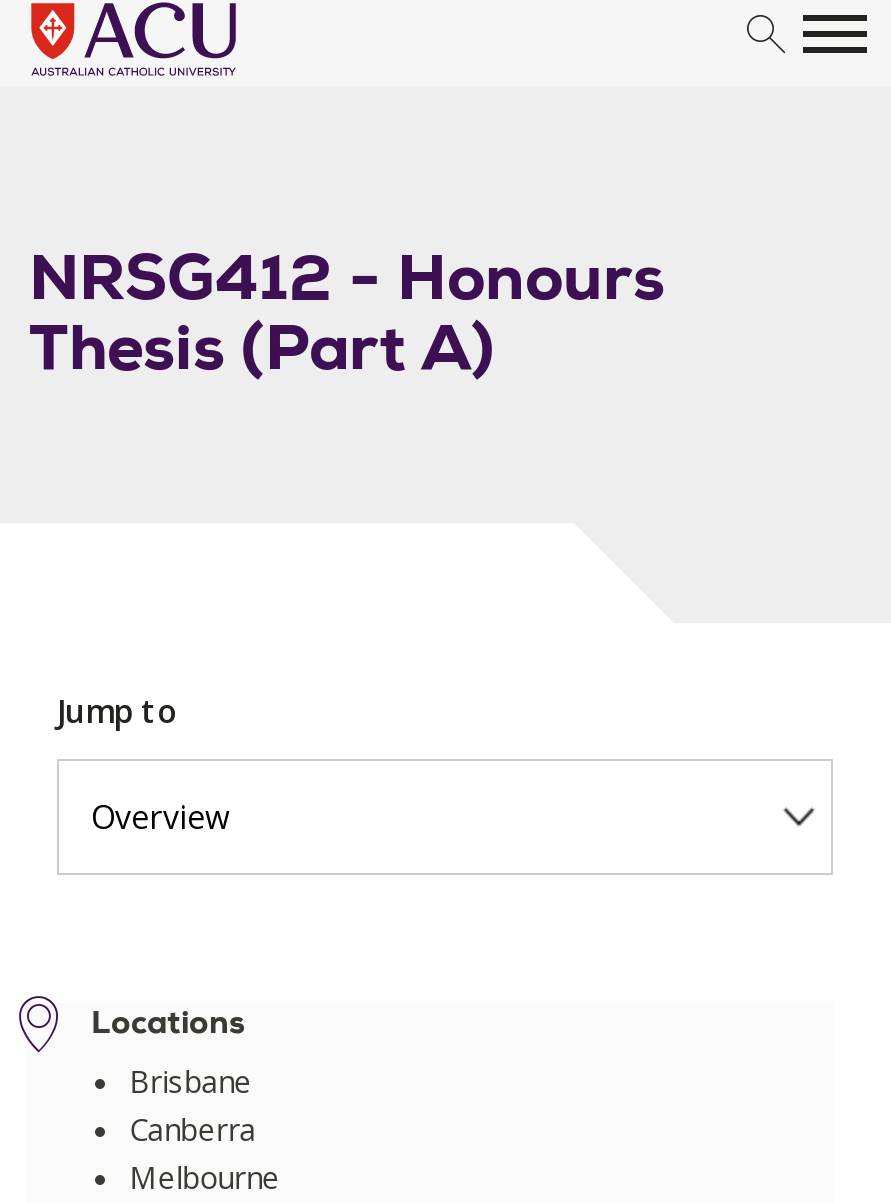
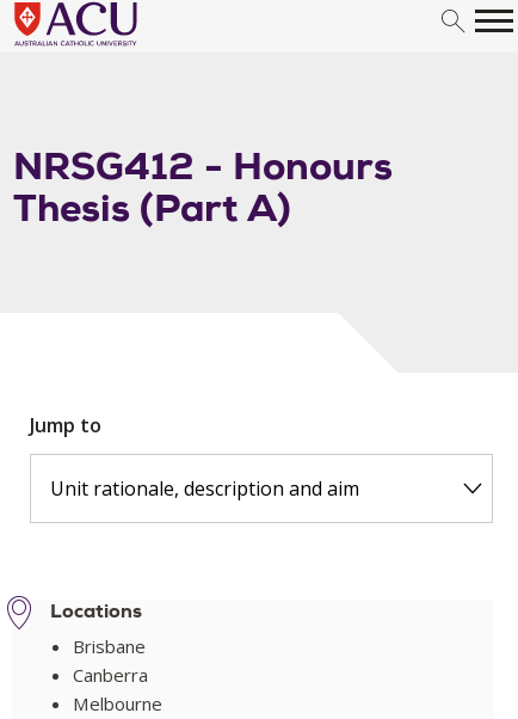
- Overview
+ Unit rationale, description and aim
